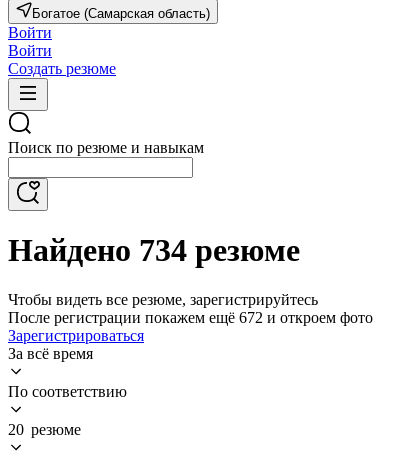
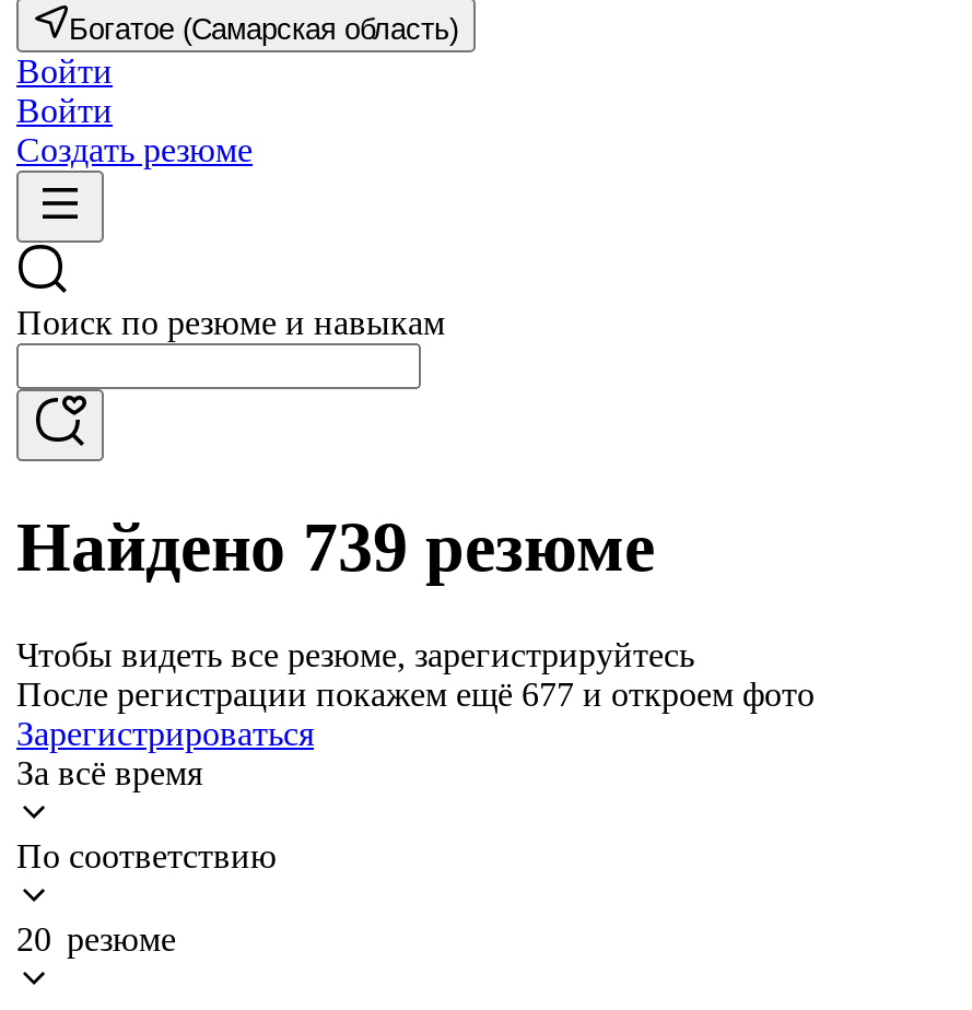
- Найдено 734 резюме
+ Найдено 739 резюме

- После регистрации покажем ещё 672 и откроем фото
+ После регистрации покажем ещё 677 и откроем фото
